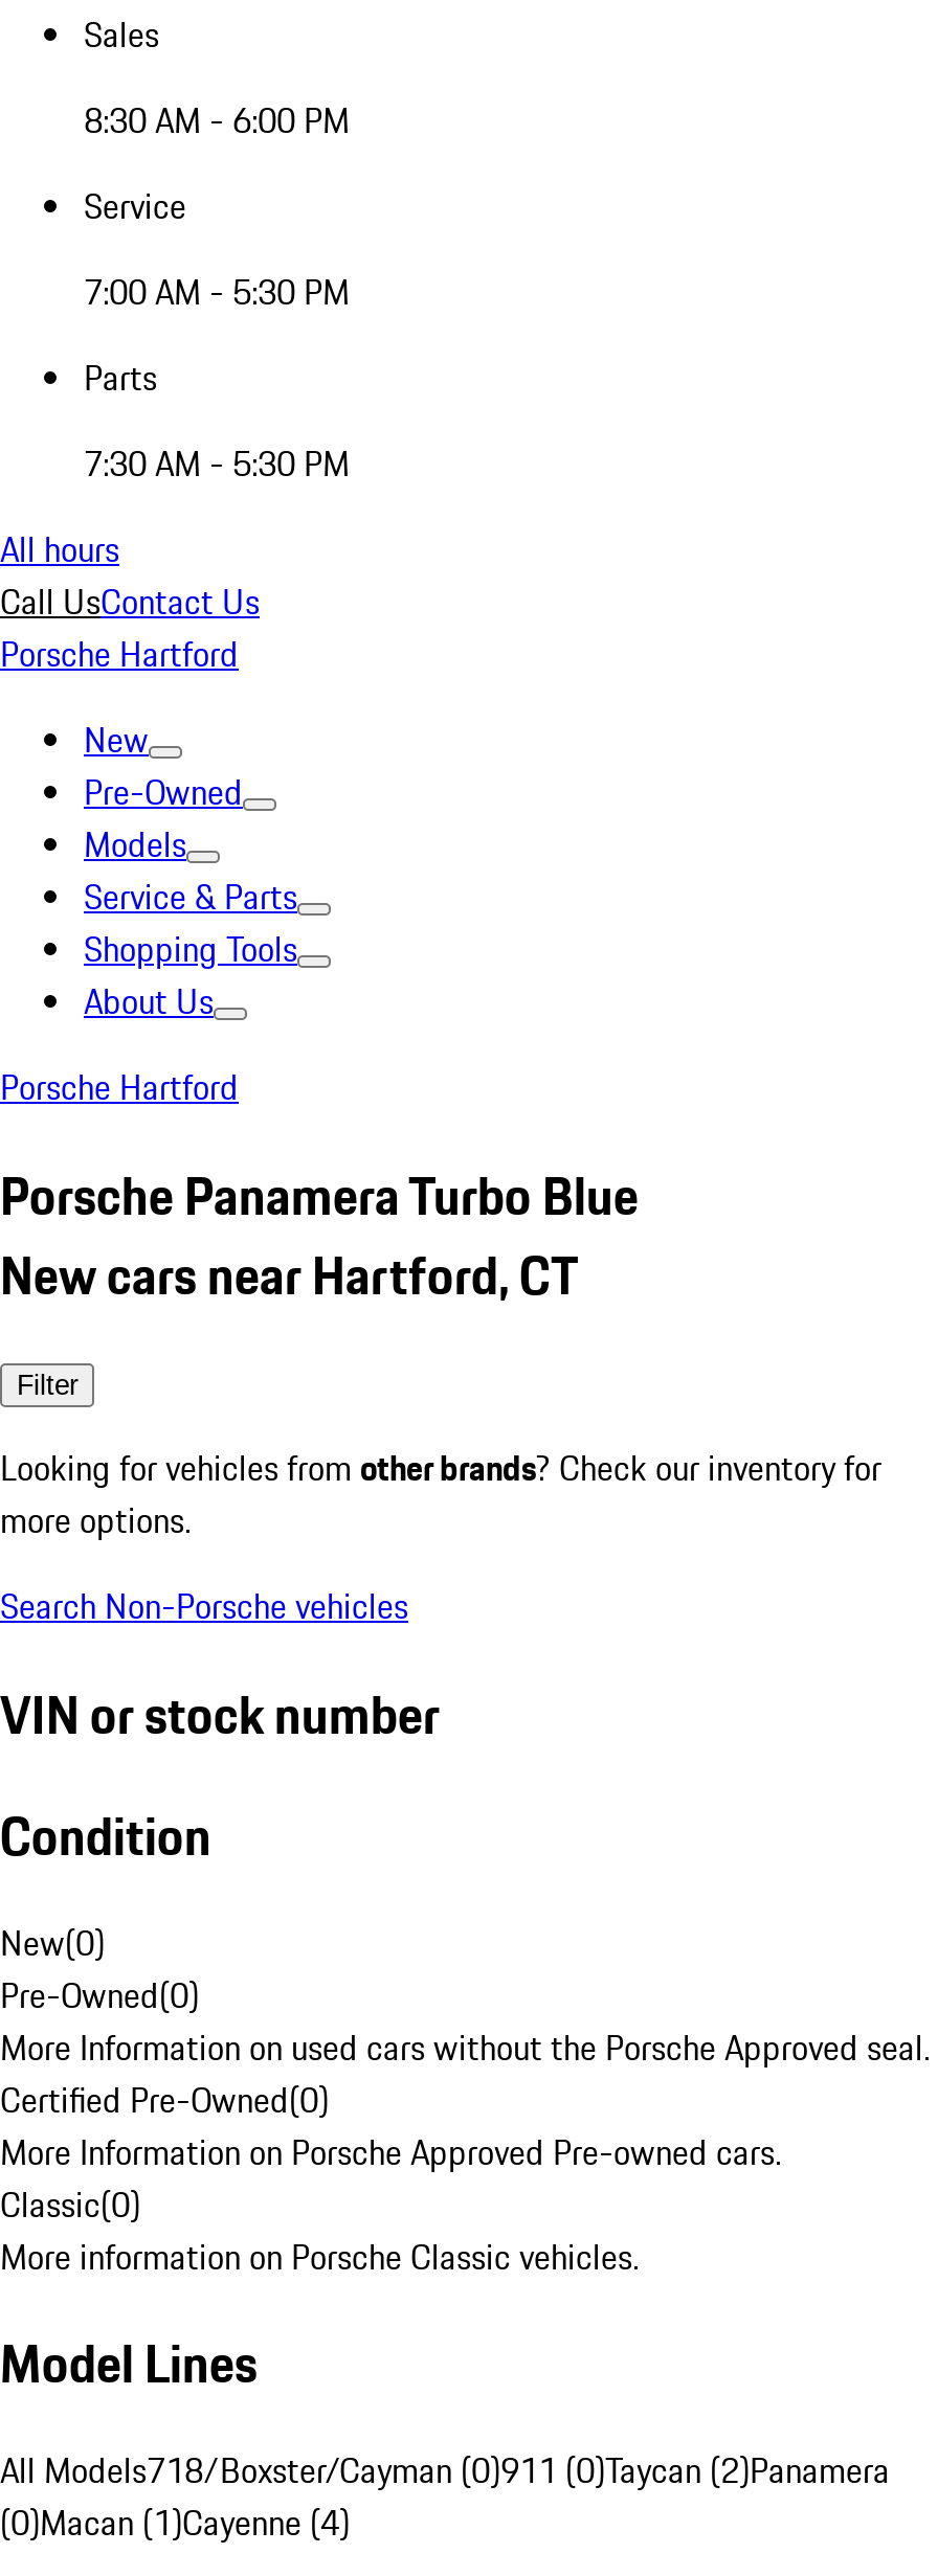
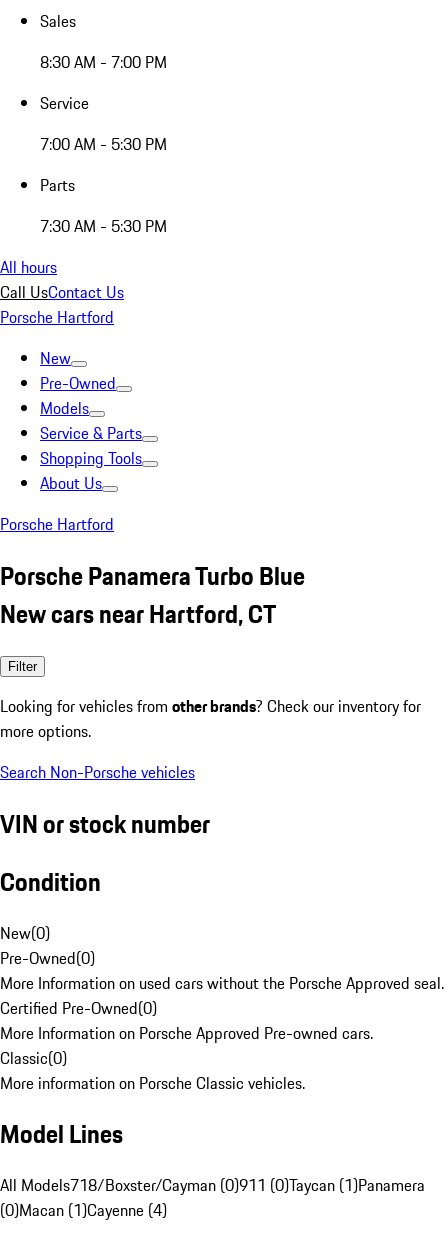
- 8:30 AM - 6:00 PM
+ 8:30 AM - 7:00 PM

- All Models718/Boxster/Cayman (0)911 (0)Taycan (2)Panamera
+ All Models718/Boxster/Cayman (0)911 (0)Taycan (1)Panamera
